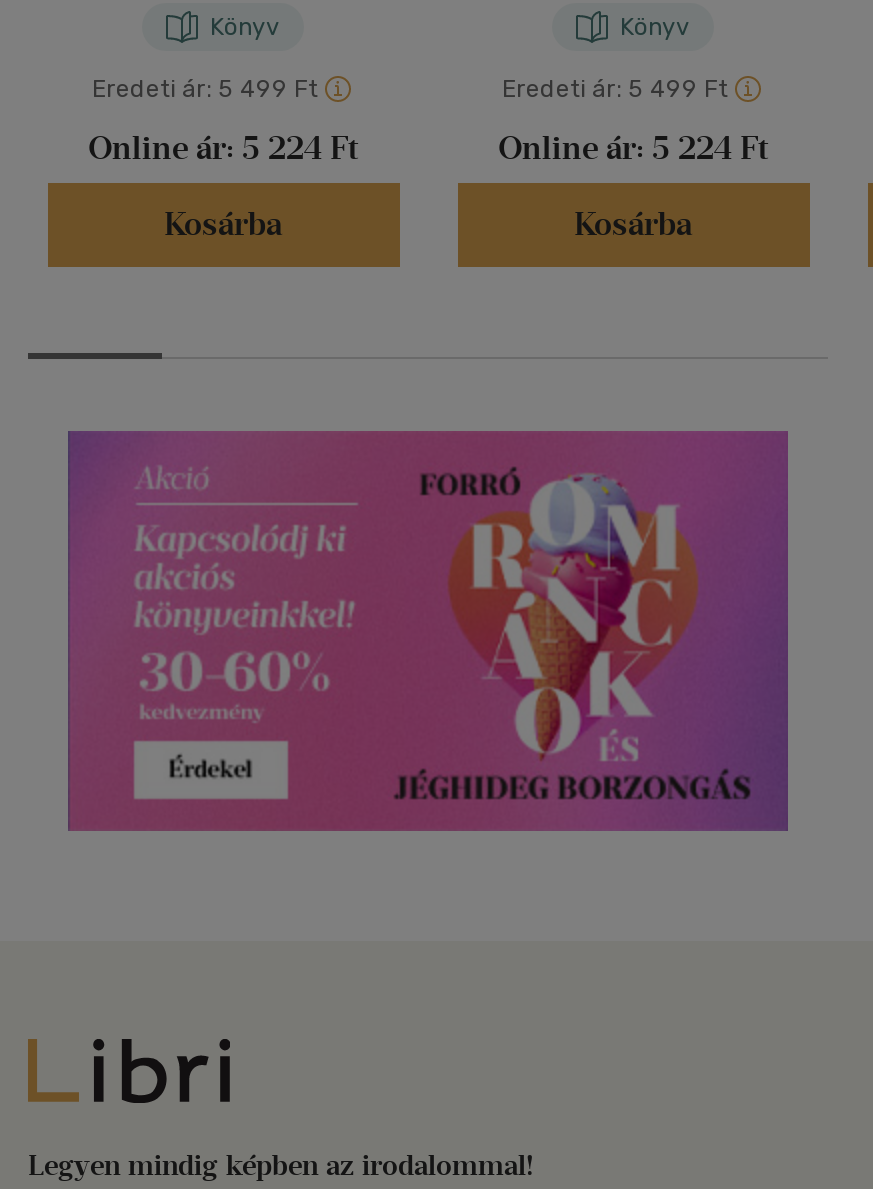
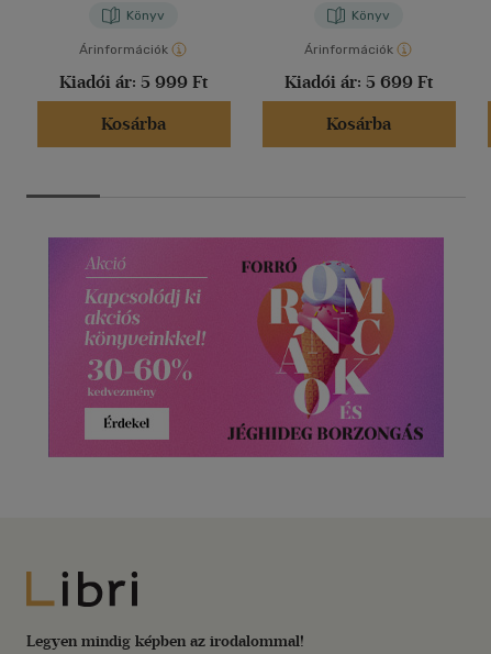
- Eredeti ár: 5 499 Ft
+ Árinformációk

- Eredeti ár: 5 499 Ft
+ Árinformációk

- Online ár: 5 224 Ft
+ Kiadói ár: 5 999 Ft

- Online ár: 5 224 Ft
+ Kiadói ár: 5 699 Ft
